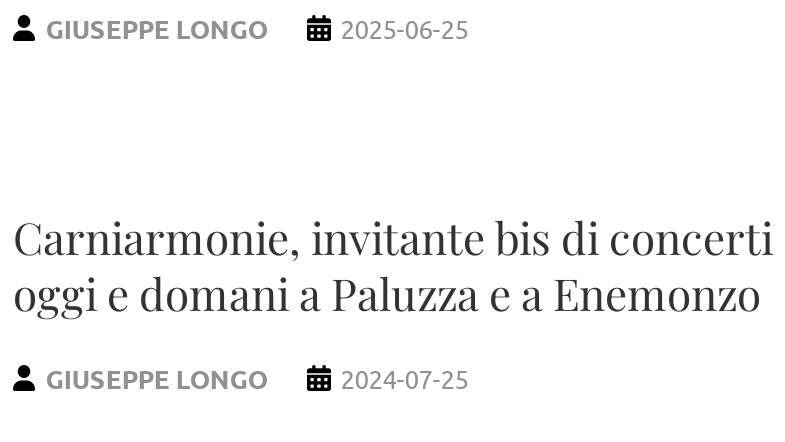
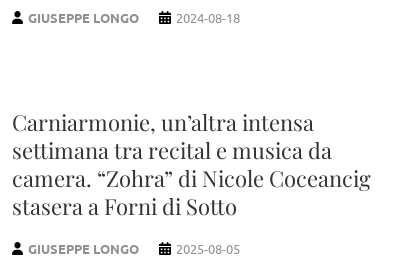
- 2025-06-25
+ 2024-08-18

- Carniarmonie, invitante bis di concerti
- oggi e domani a Paluzza e a Enemonzo
+ Carniarmonie, un’altra intensa
+ settimana tra recital e musica da
+ camera. “Zohra” di Nicole Coceancig
+ stasera a Forni di Sotto

- 2024-07-25
+ 2025-08-05
